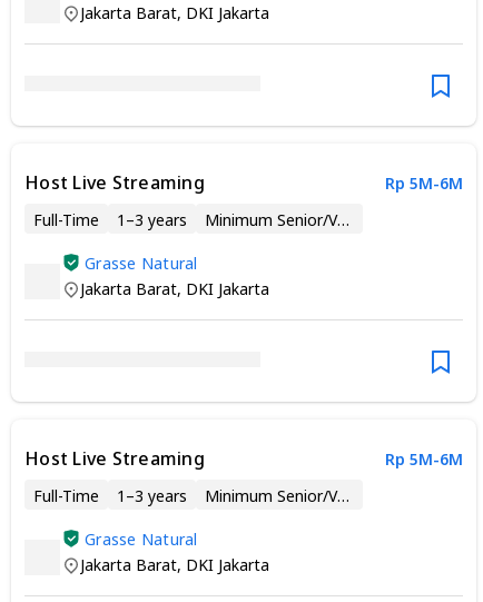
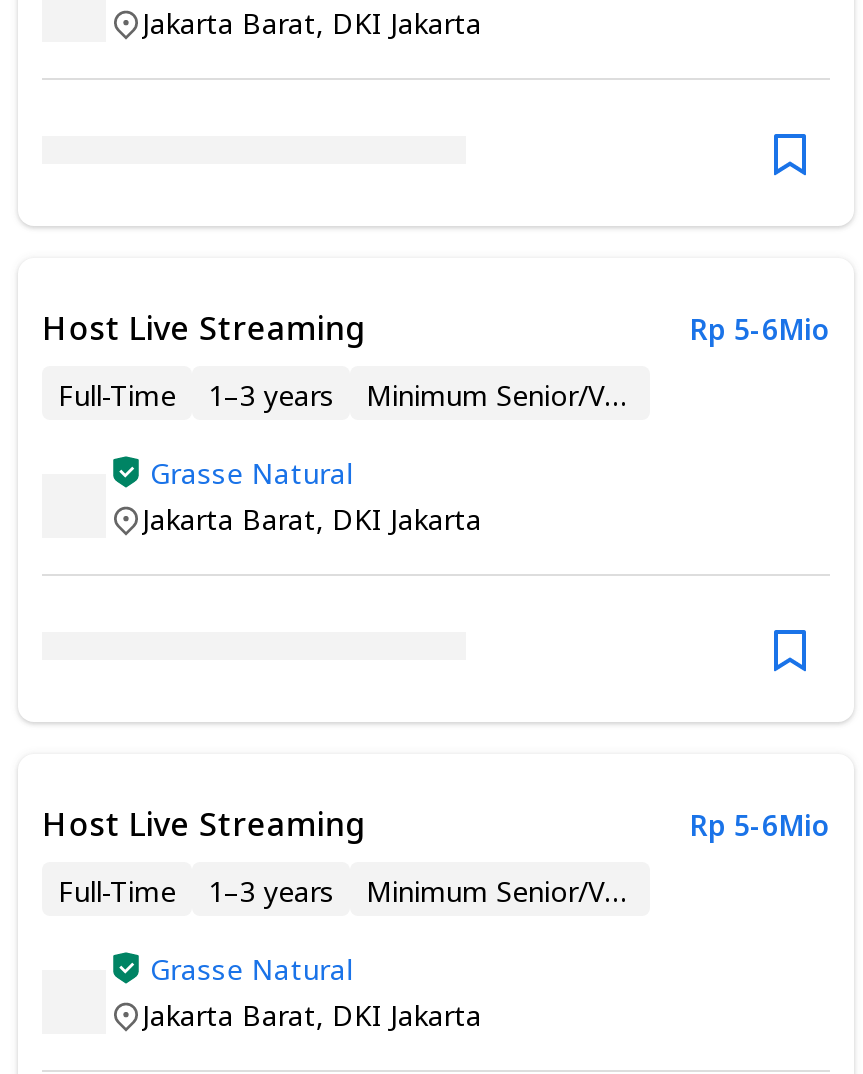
- Rp 5M-6M
+ Rp 5-6Mio

- Rp 5M-6M
+ Rp 5-6Mio
